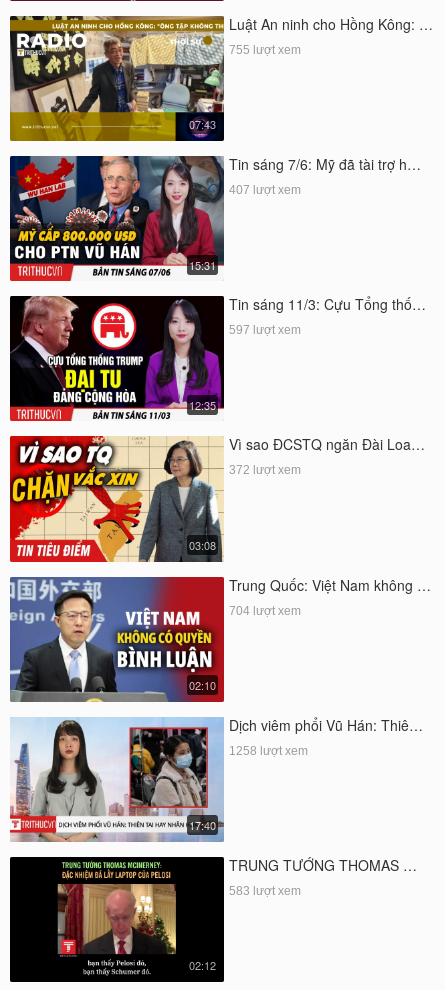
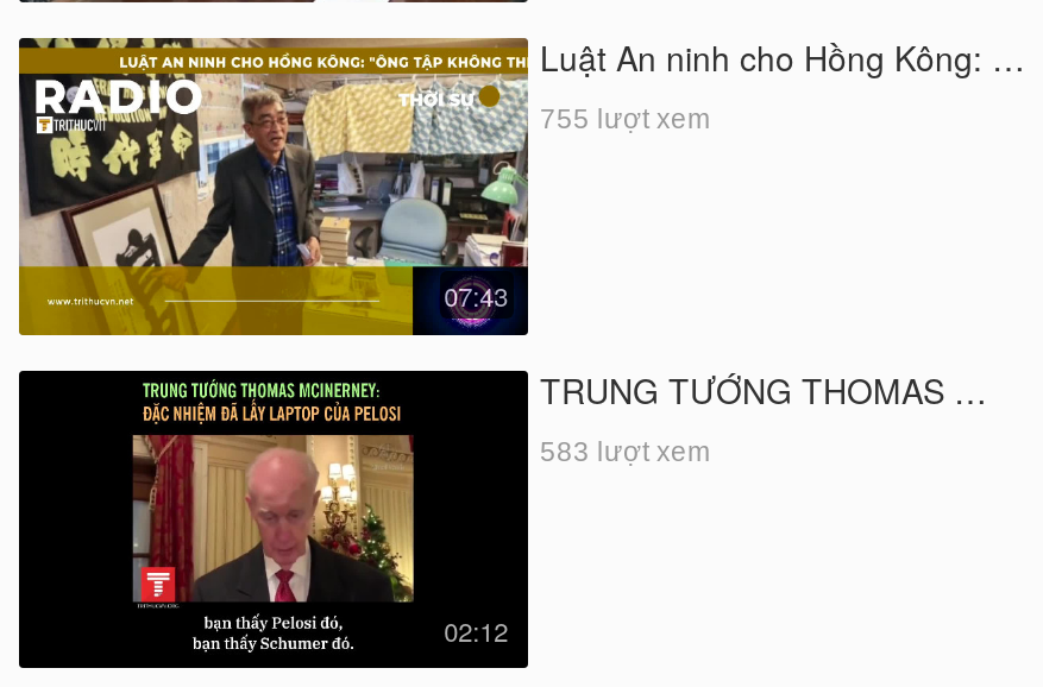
- [image]
- 15:31

- Tin sáng 7/6: Mỹ đã tài trợ h…
- 407 lượt xem

- [image]
- 12:35

- Tin sáng 11/3: Cựu Tổng thố…
- 597 lượt xem

- [image]
- 03:08

- Vì sao ĐCSTQ ngăn Đài Loa…
- 372 lượt xem

- [image]
- 02:10

- Trung Quốc: Việt Nam không …
- 704 lượt xem

- [image]
- 17:40

- Dịch viêm phổi Vũ Hán: Thiê…
- 1258 lượt xem
